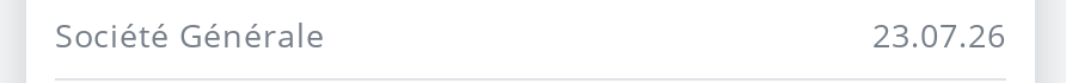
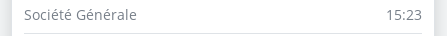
- 23.07.26
+ 15:23
